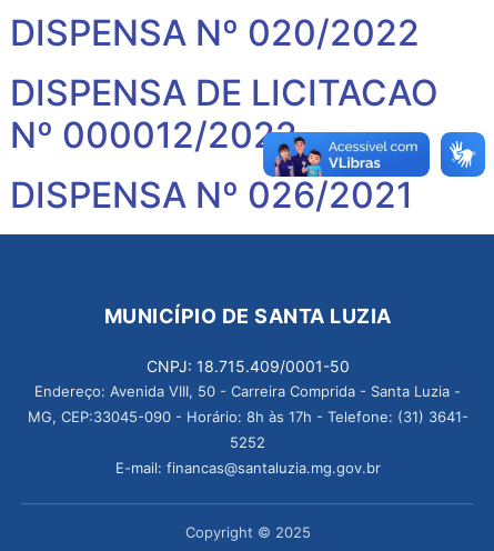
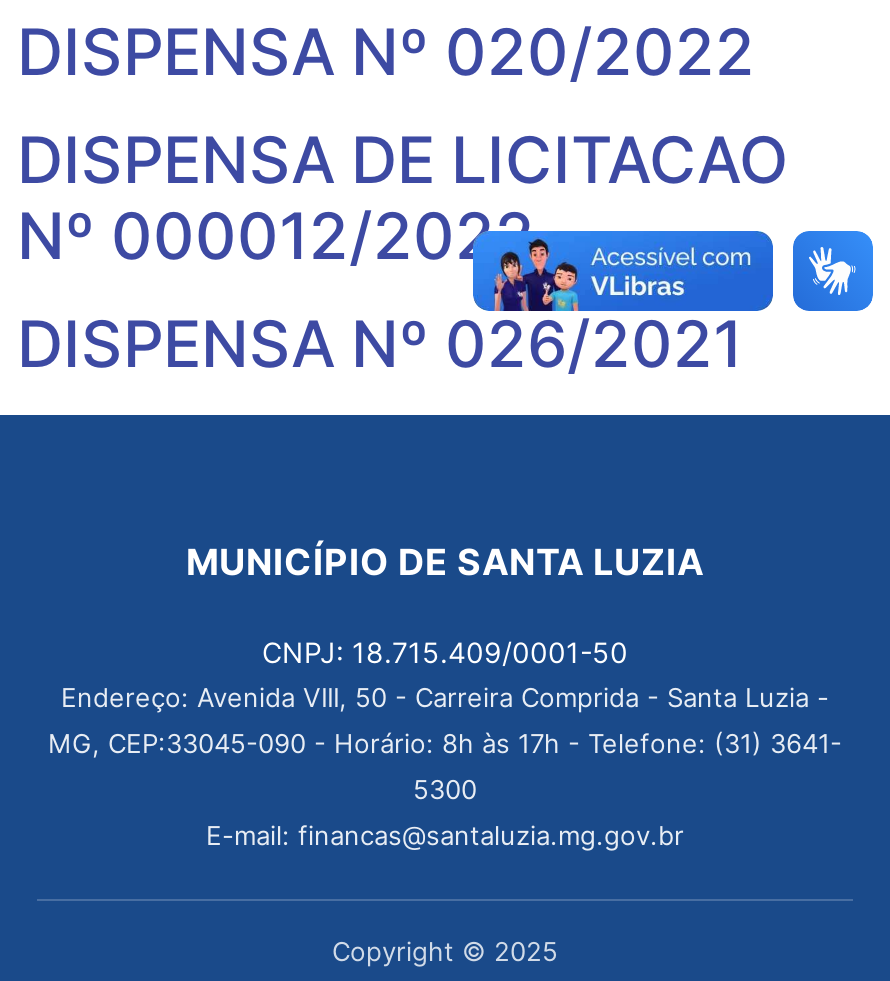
- 5252
+ 5300
